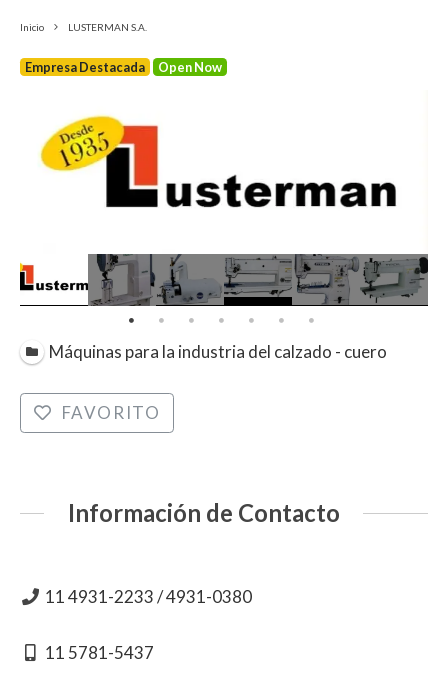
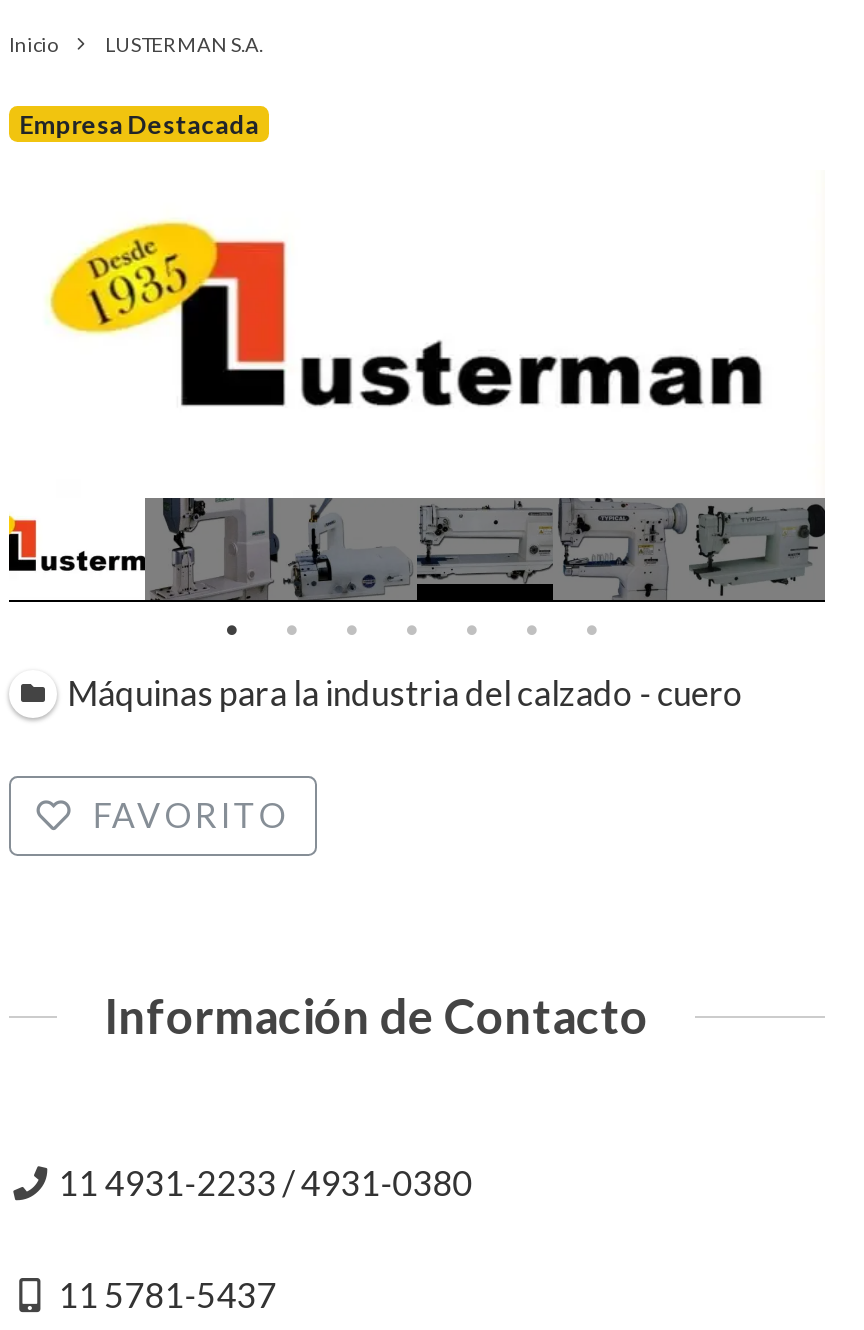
- Open Now
